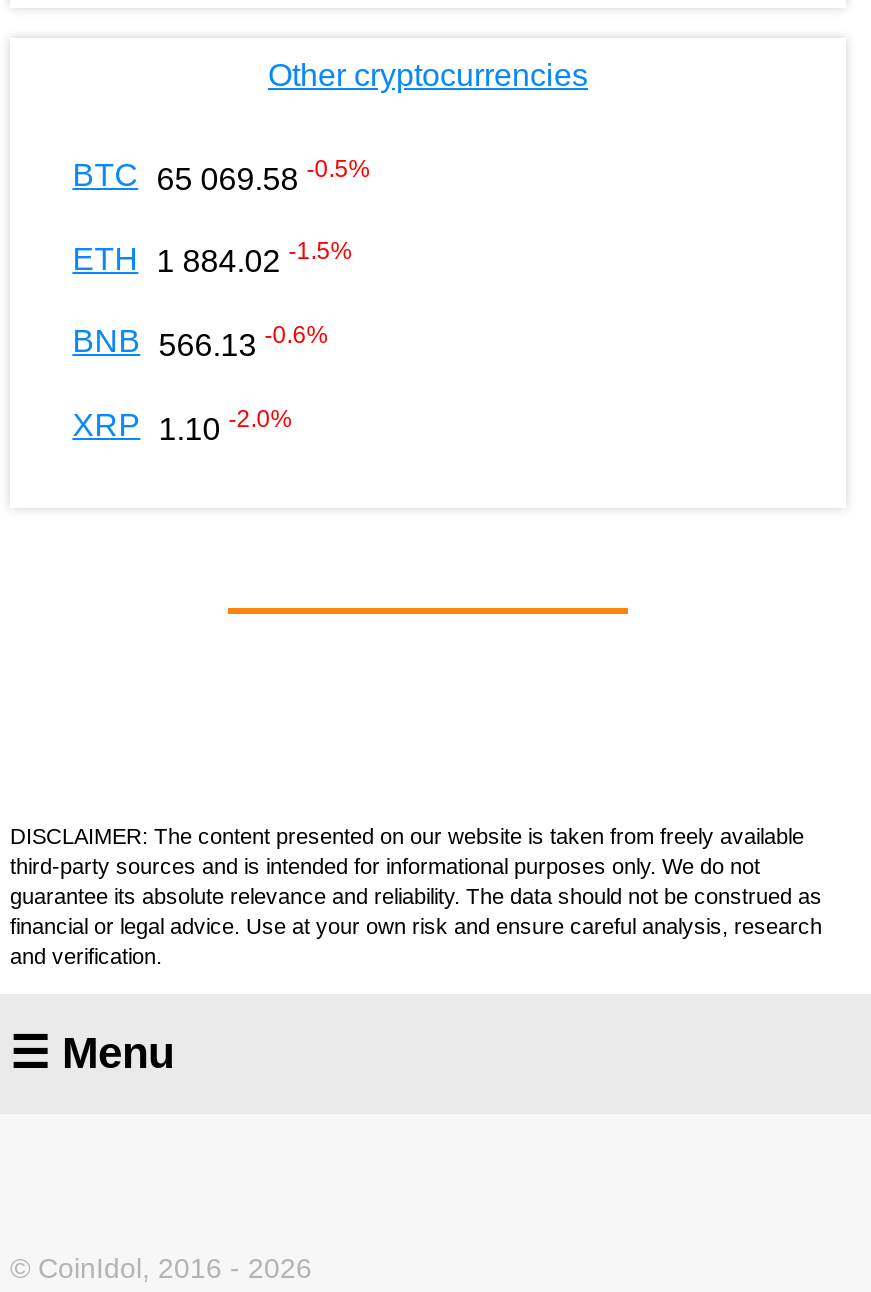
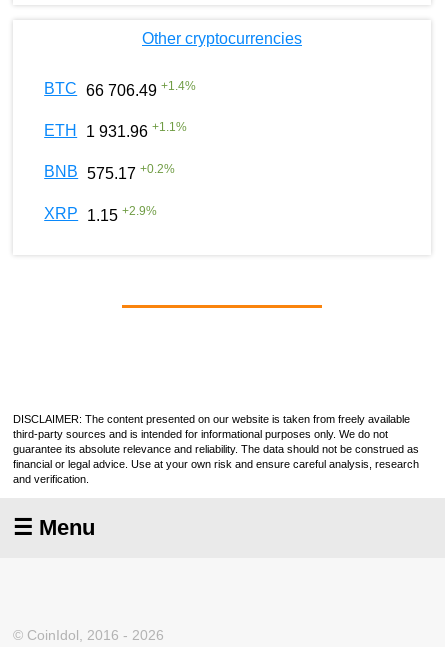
- BTC 65 069.58 -0.5%
+ BTC 66 706.49 +1.4%

- ETH 1 884.02 -1.5%
+ ETH 1 931.96 +1.1%

- BNB 566.13 -0.6%
+ BNB 575.17 +0.2%

- XRP 1.10 -2.0%
+ XRP 1.15 +2.9%
